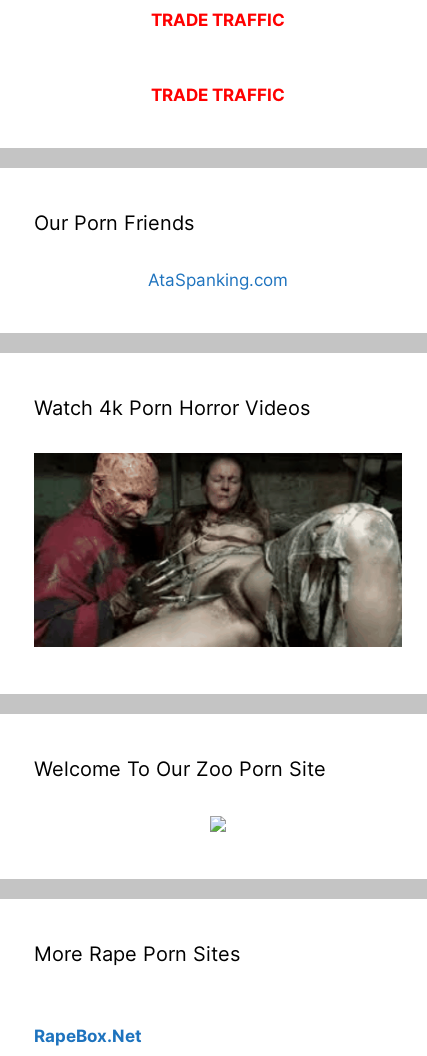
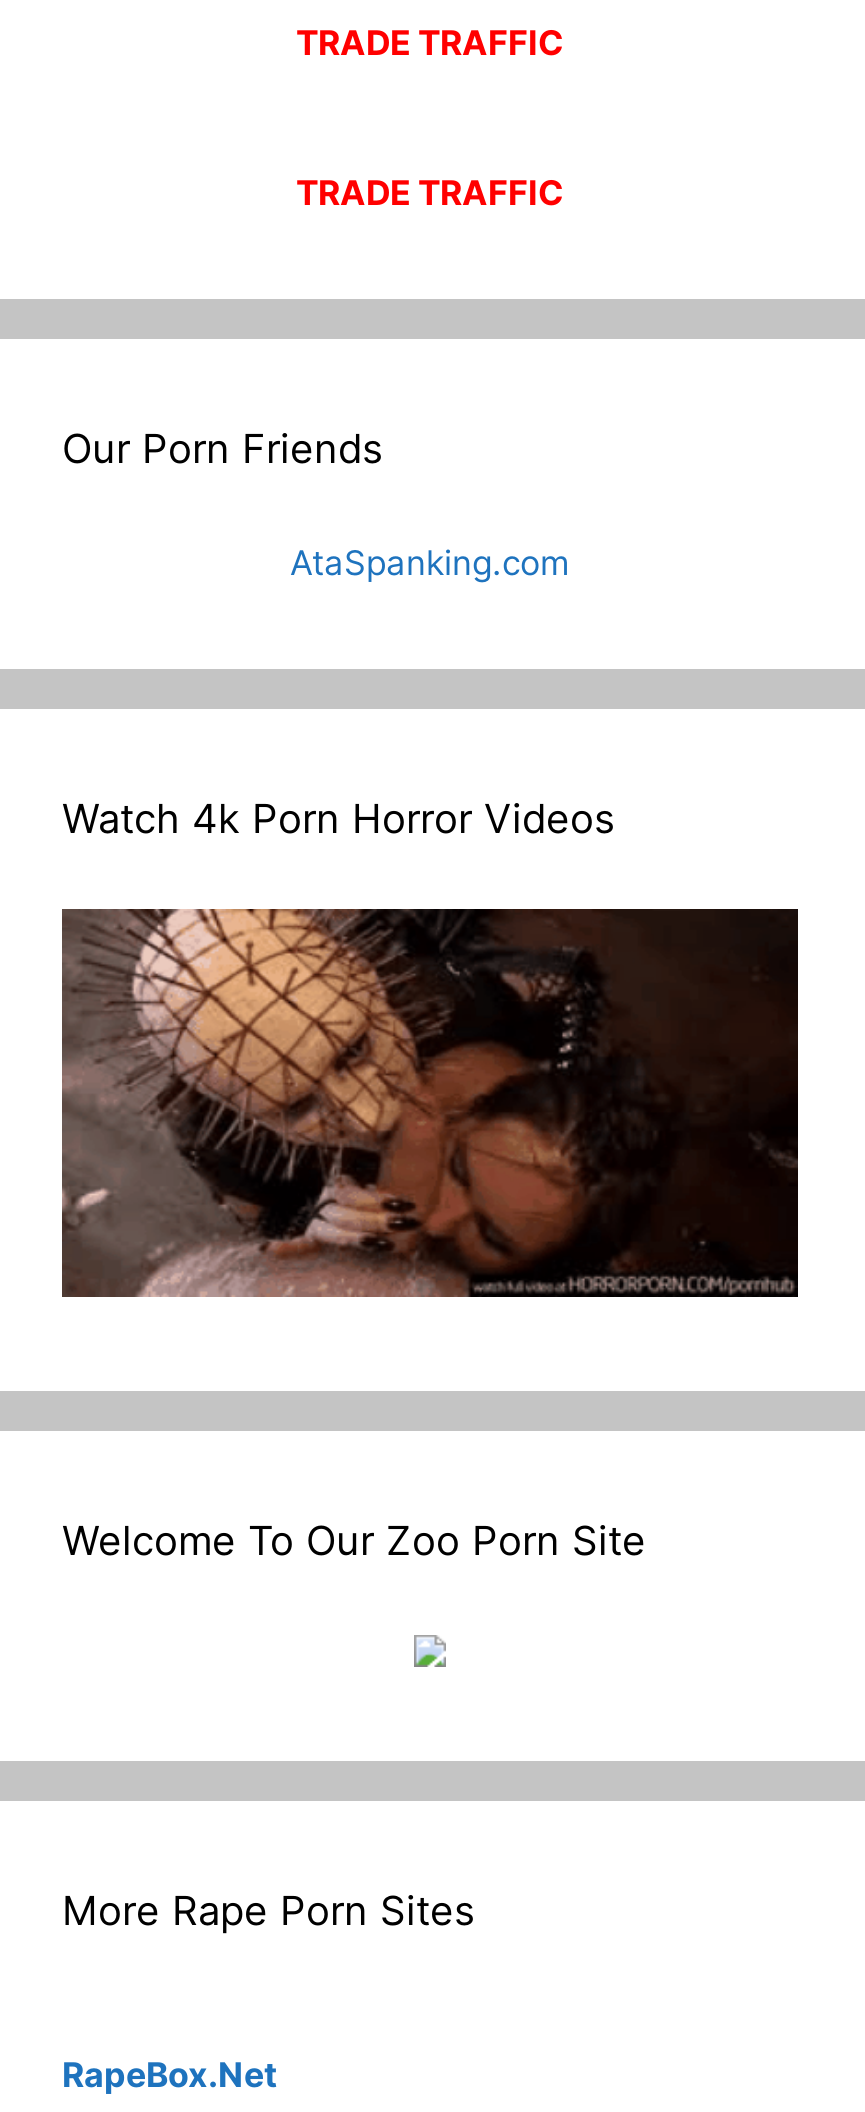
- [image]
+ [image]
